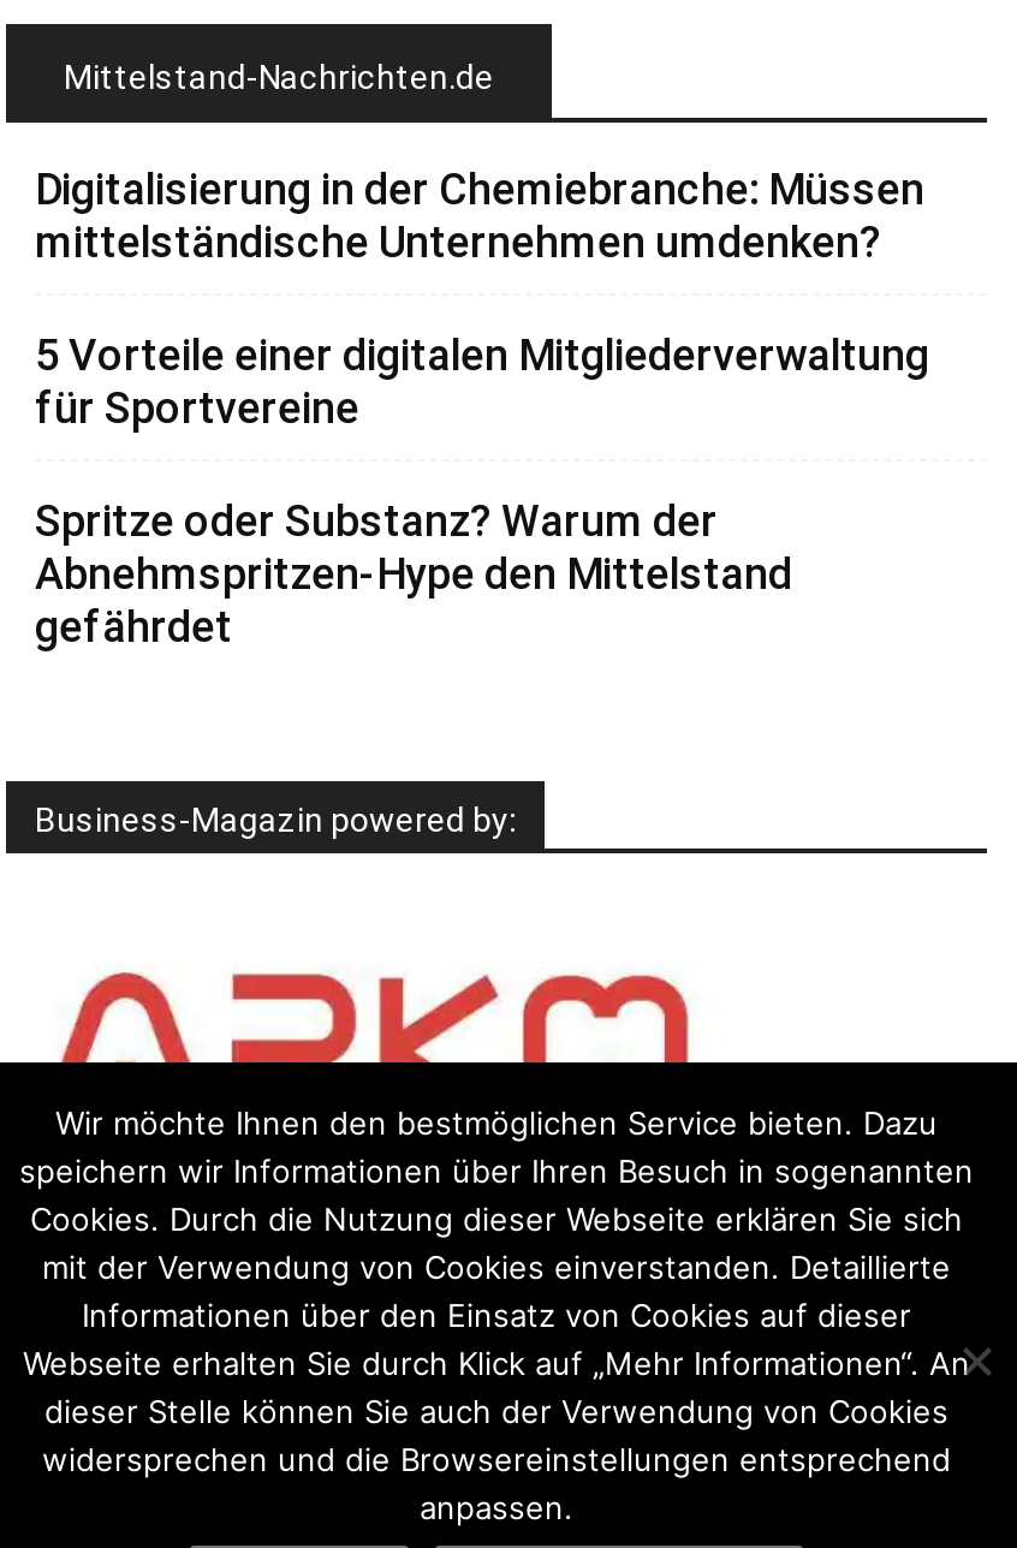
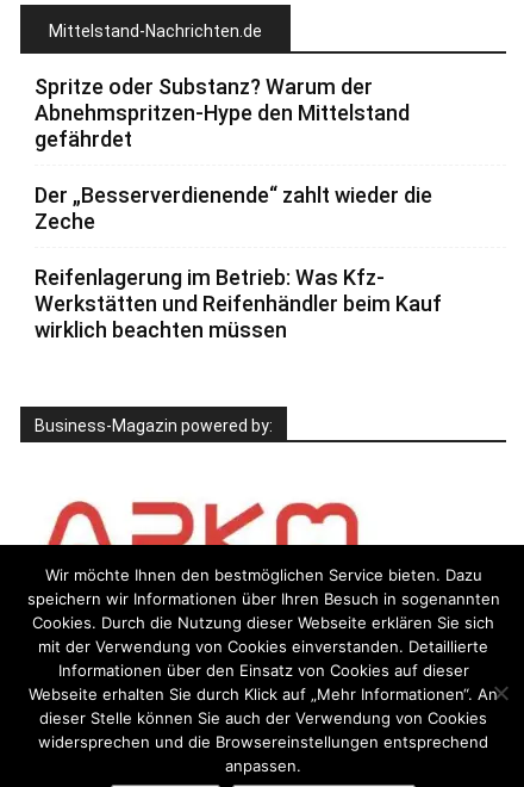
- Digitalisierung in der Chemiebranche: Müssen
- mittelständische Unternehmen umdenken?
- 5 Vorteile einer digitalen Mitgliederverwaltung
- für Sportvereine

moved up: Spritze oder Substanz? Warum der | Abnehmspritzen-Hype den Mittelstand | gefährdet

+ Der „Besserverdienende“ zahlt wieder die
+ Zeche
+ Reifenlagerung im Betrieb: Was Kfz-
+ Werkstätten und Reifenhändler beim Kauf
+ wirklich beachten müssen
